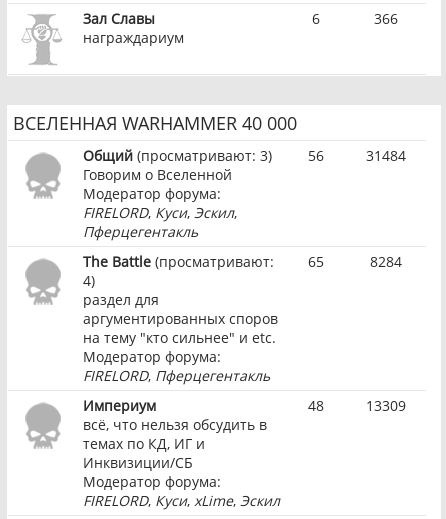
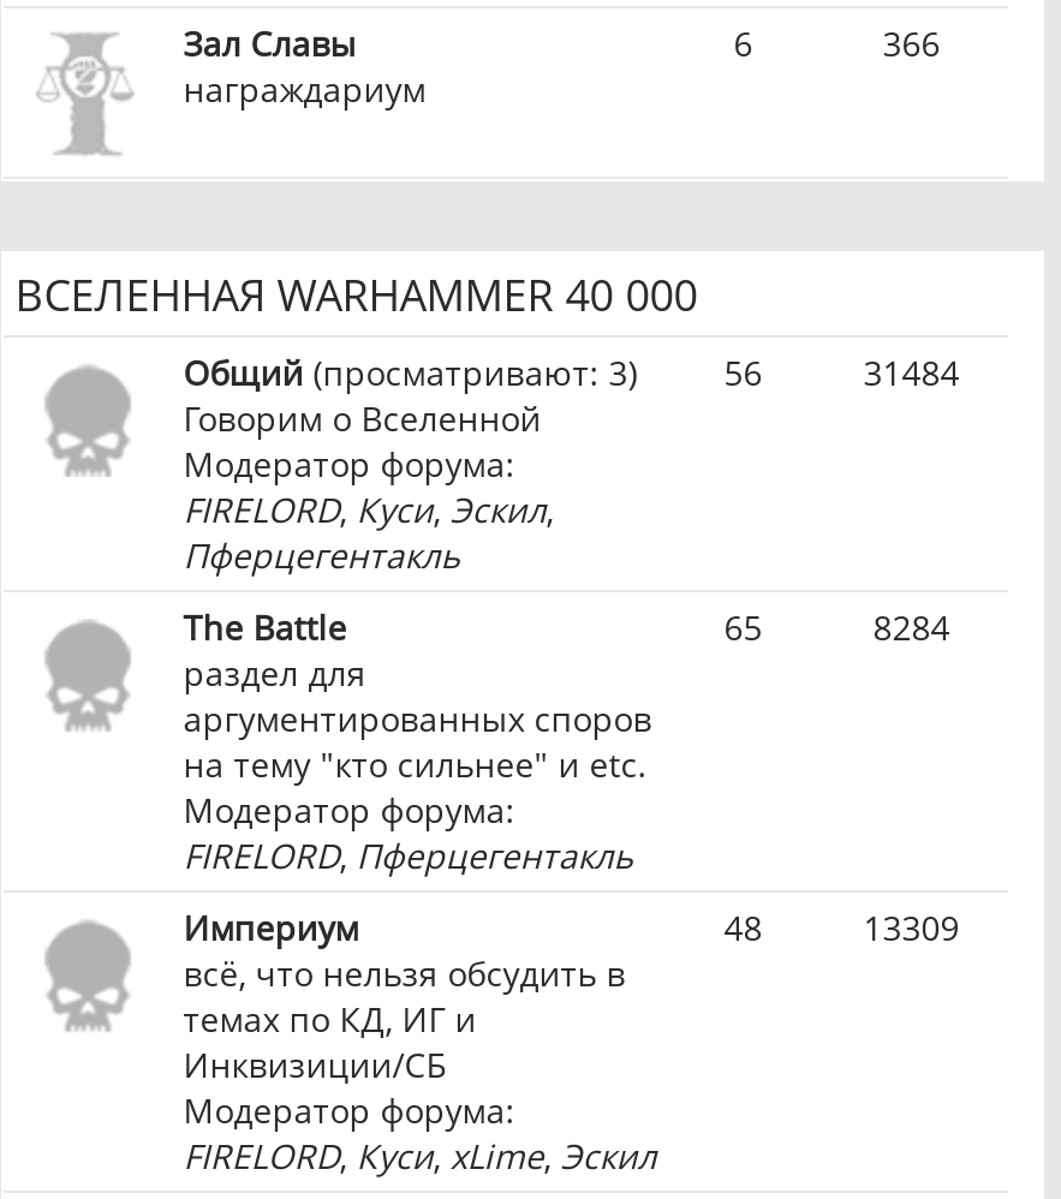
- The Battle (просматривают:
- 4)
+ The Battle
